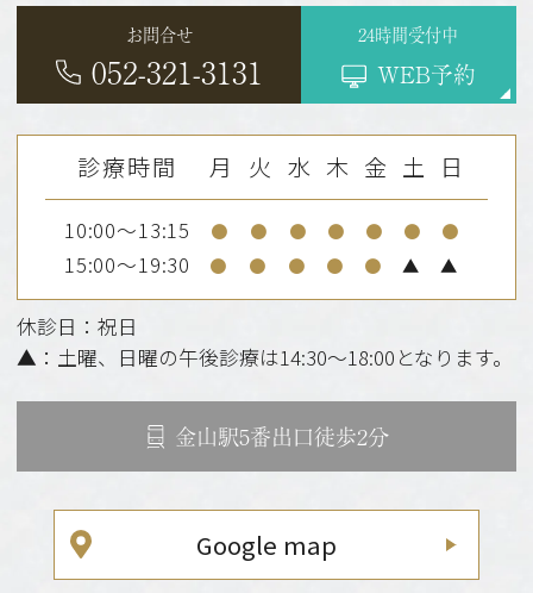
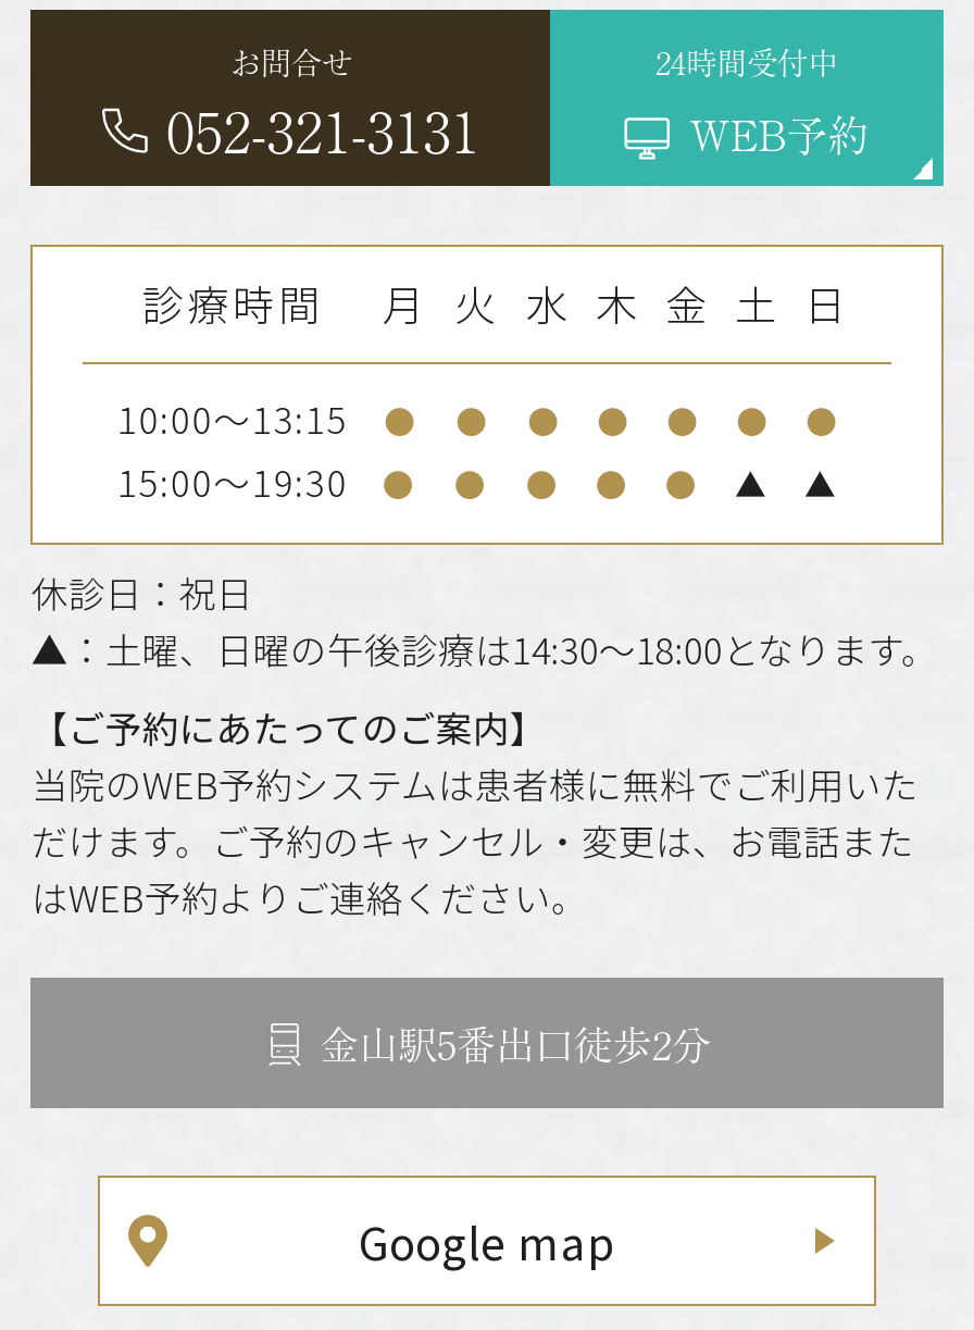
+ 【ご予約にあたってのご案内】
+ 当院のWEB予約システムは患者様に無料でご利用いた
+ だけます。ご予約のキャンセル・変更は、お電話また
+ はWEB予約よりご連絡ください。
